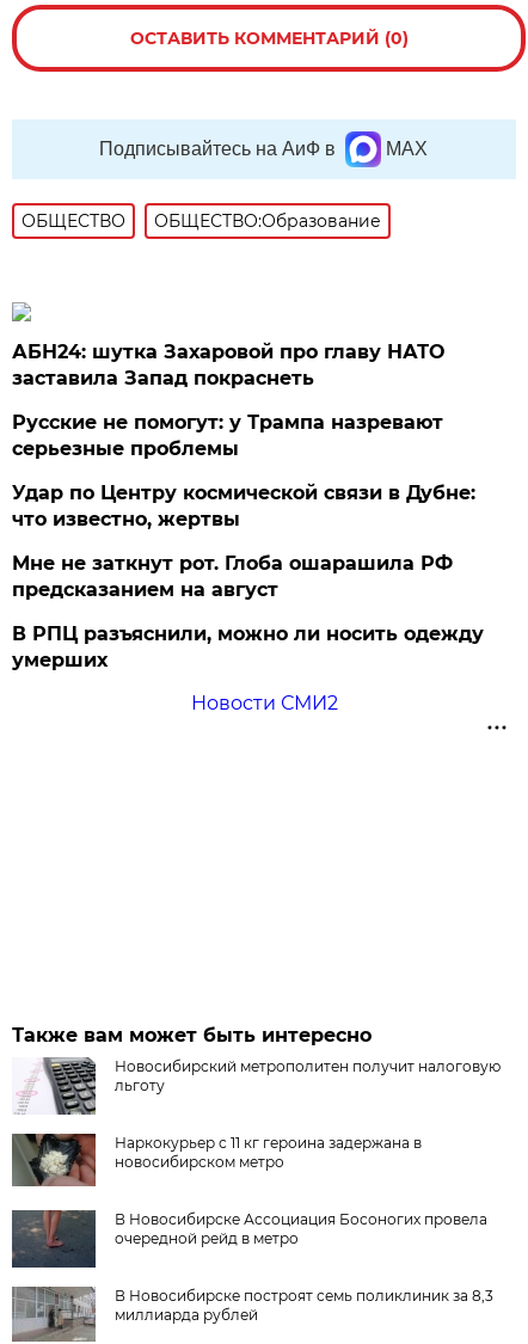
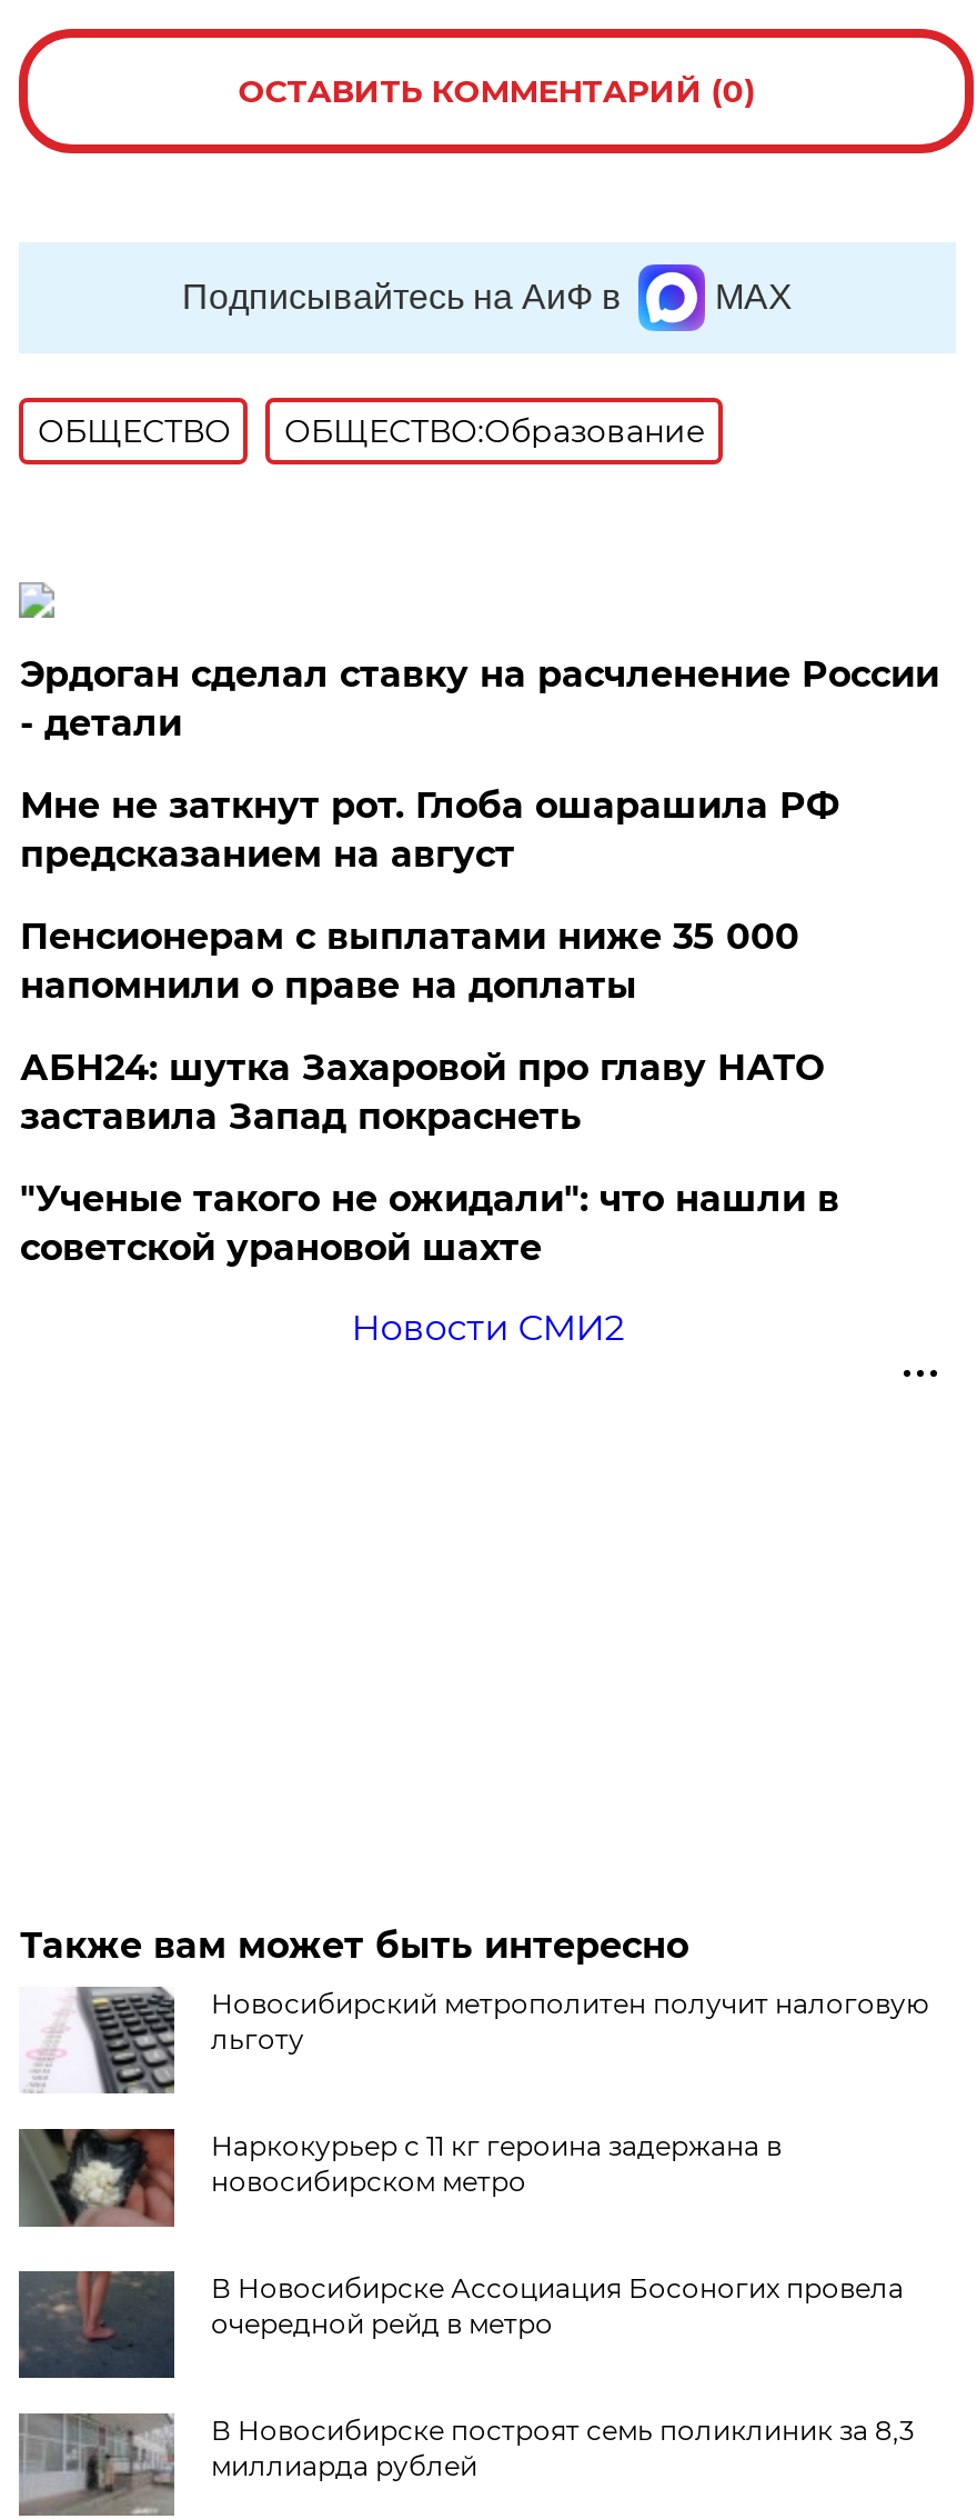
+ Эрдоган сделал ставку на расчленение России
+ - детали
+ Пенсионерам с выплатами ниже 35 000
+ напомнили о праве на доплаты

moved down: АБН24: шутка Захаровой про главу НАТО | заставила Запад покраснеть

- Русские не помогут: у Трампа назревают
- серьезные проблемы
- Удар по Центру космической связи в Дубне:
- что известно, жертвы
- В РПЦ разъяснили, можно ли носить одежду
- умерших
+ "Ученые такого не ожидали": что нашли в
+ советской урановой шахте

moved up: Мне не заткнут рот. Глоба ошарашила РФ | предсказанием на август
